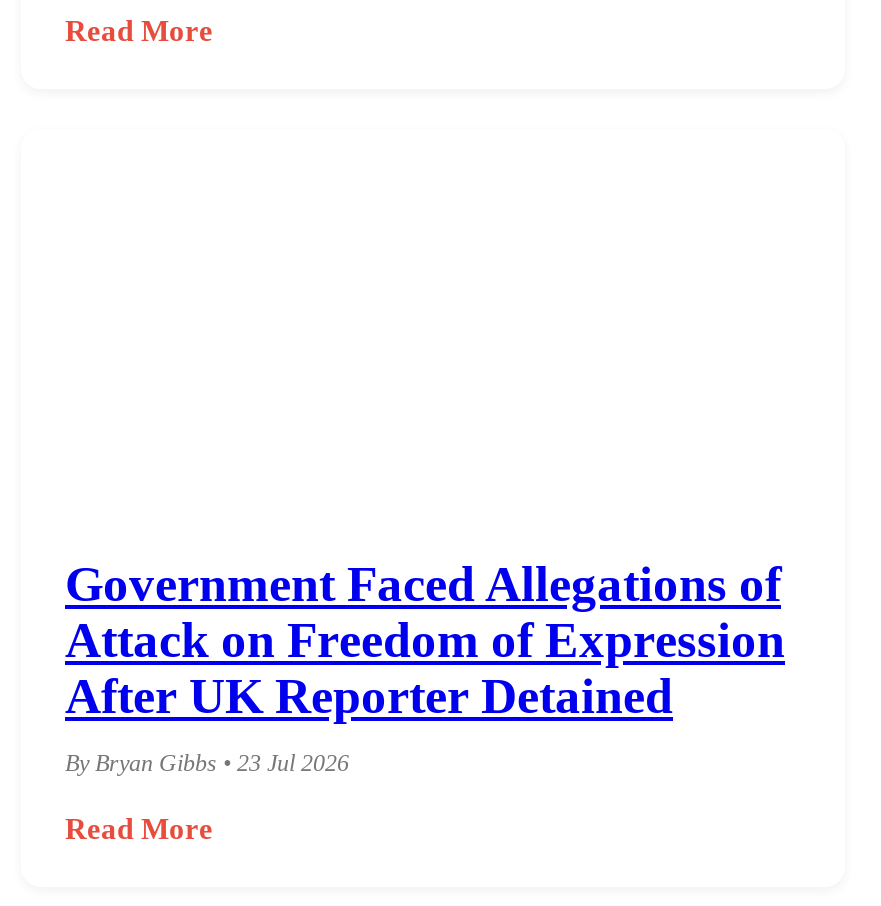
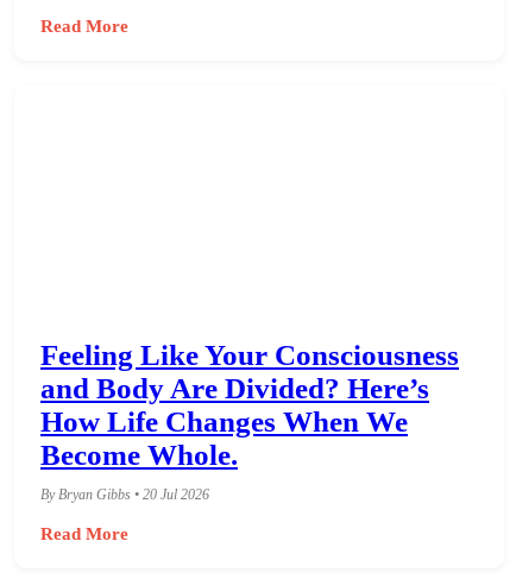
- Government Faced Allegations of
- Attack on Freedom of Expression
- After UK Reporter Detained
+ Feeling Like Your Consciousness
+ and Body Are Divided? Here’s
+ How Life Changes When We
+ Become Whole.

- By Bryan Gibbs • 23 Jul 2026
+ By Bryan Gibbs • 20 Jul 2026
